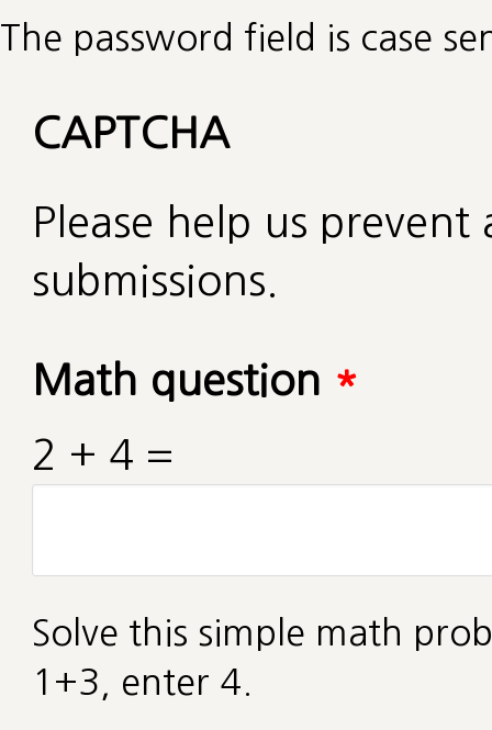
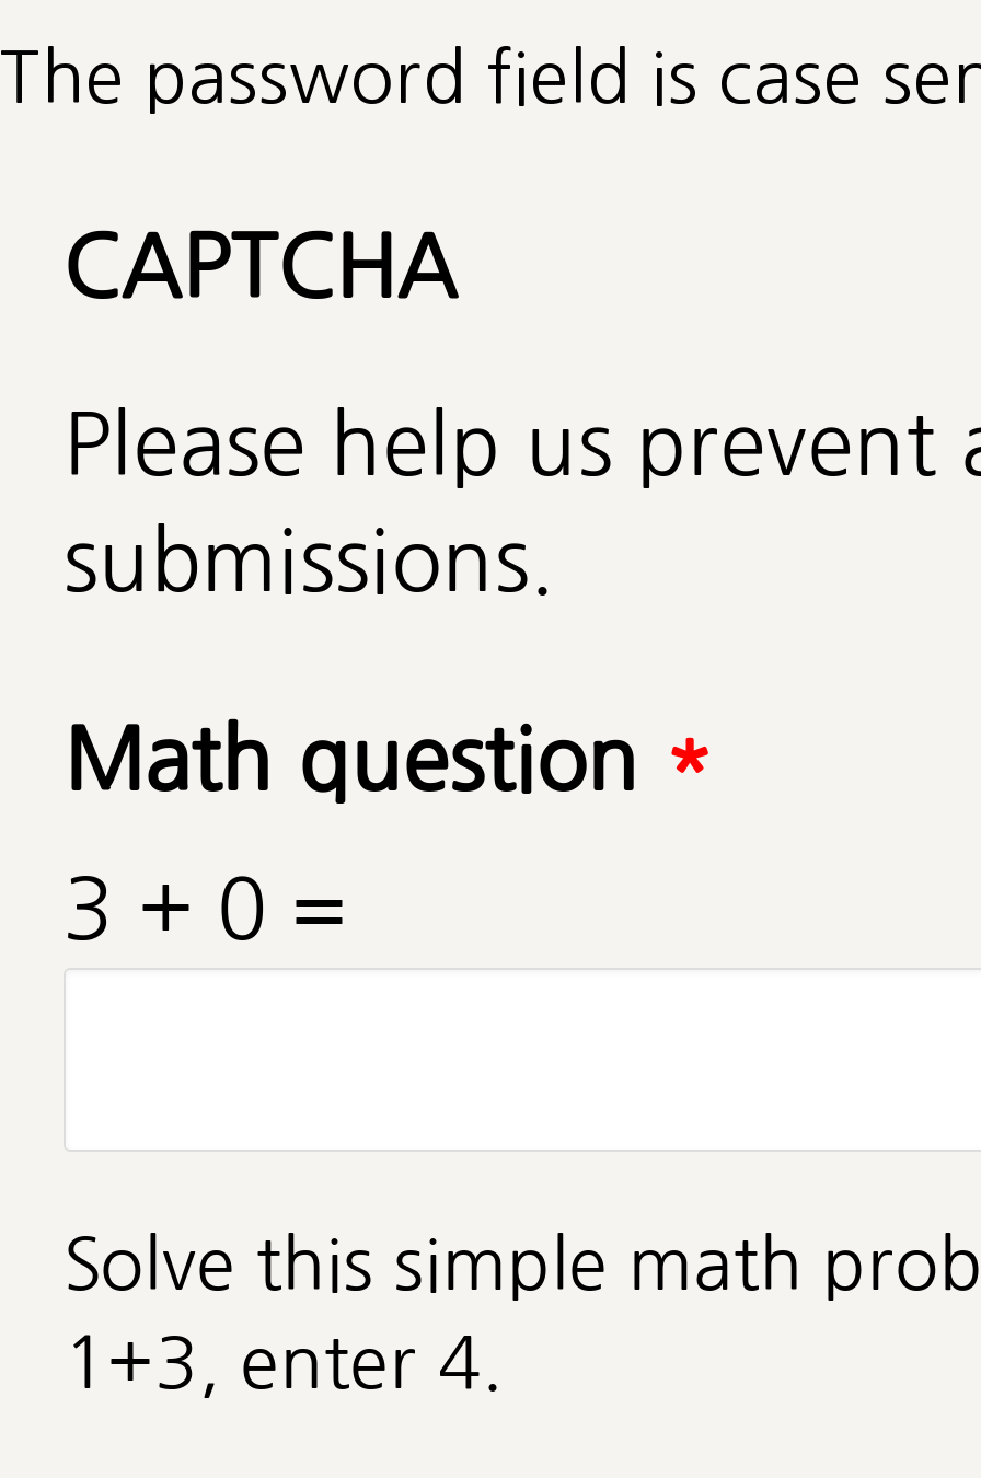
- 2 + 4 =
+ 3 + 0 =
